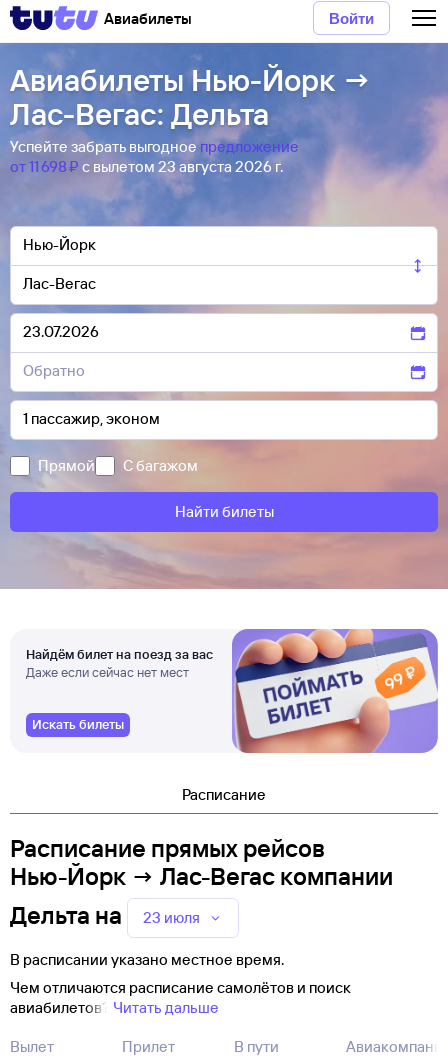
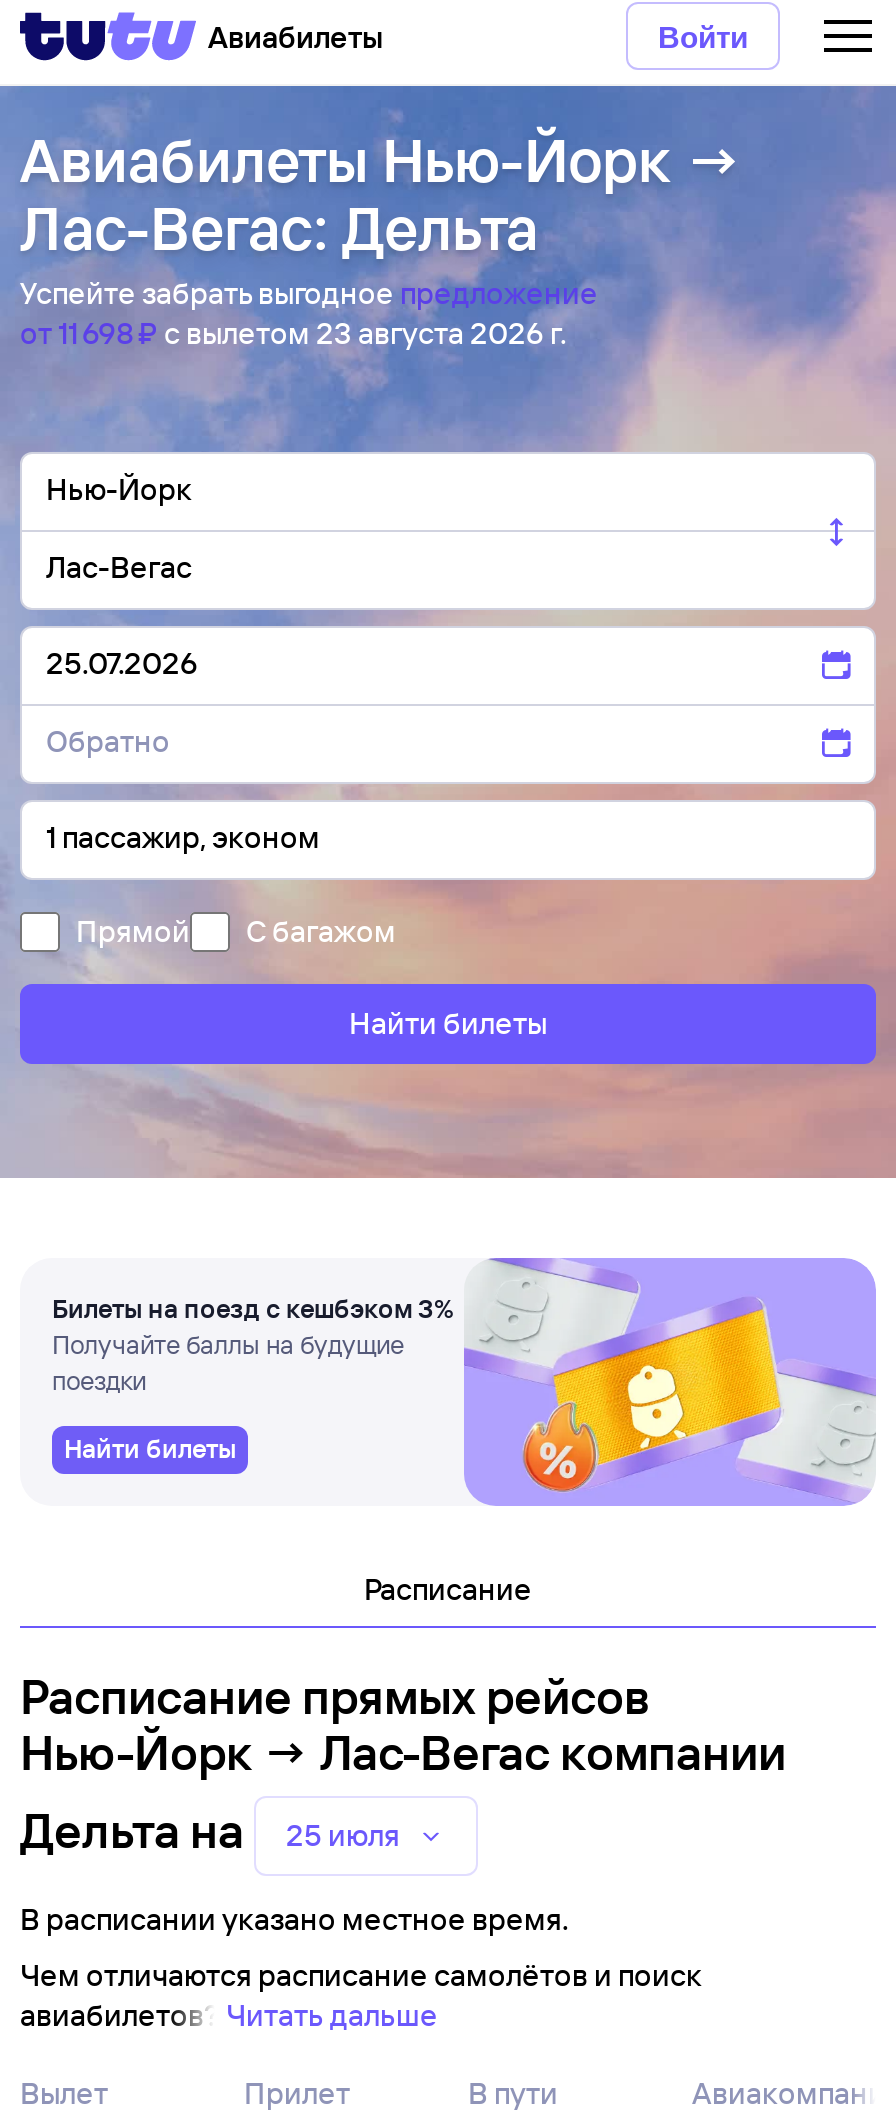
- [image]
- Найдём билет на поезд за вас
- Даже если сейчас нет мест
+ [image]
+ Билеты на поезд с кешбэком 3%
+ Получайте баллы на будущие
+ поездки

- Искать билеты
+ Найти билеты

- Дельта на 23 июля
+ Дельта на 25 июля
